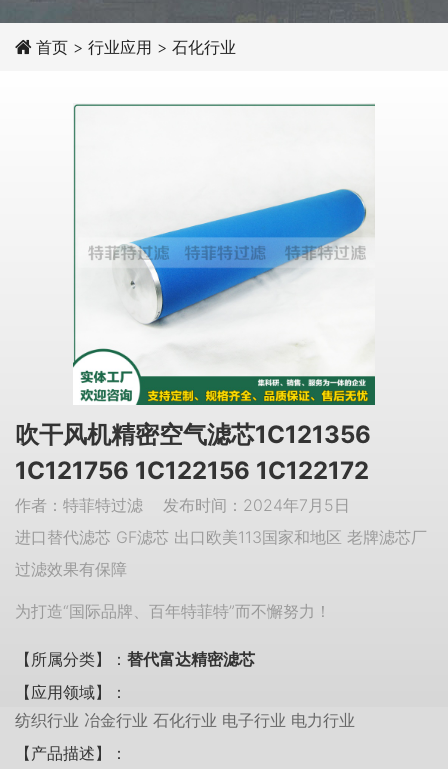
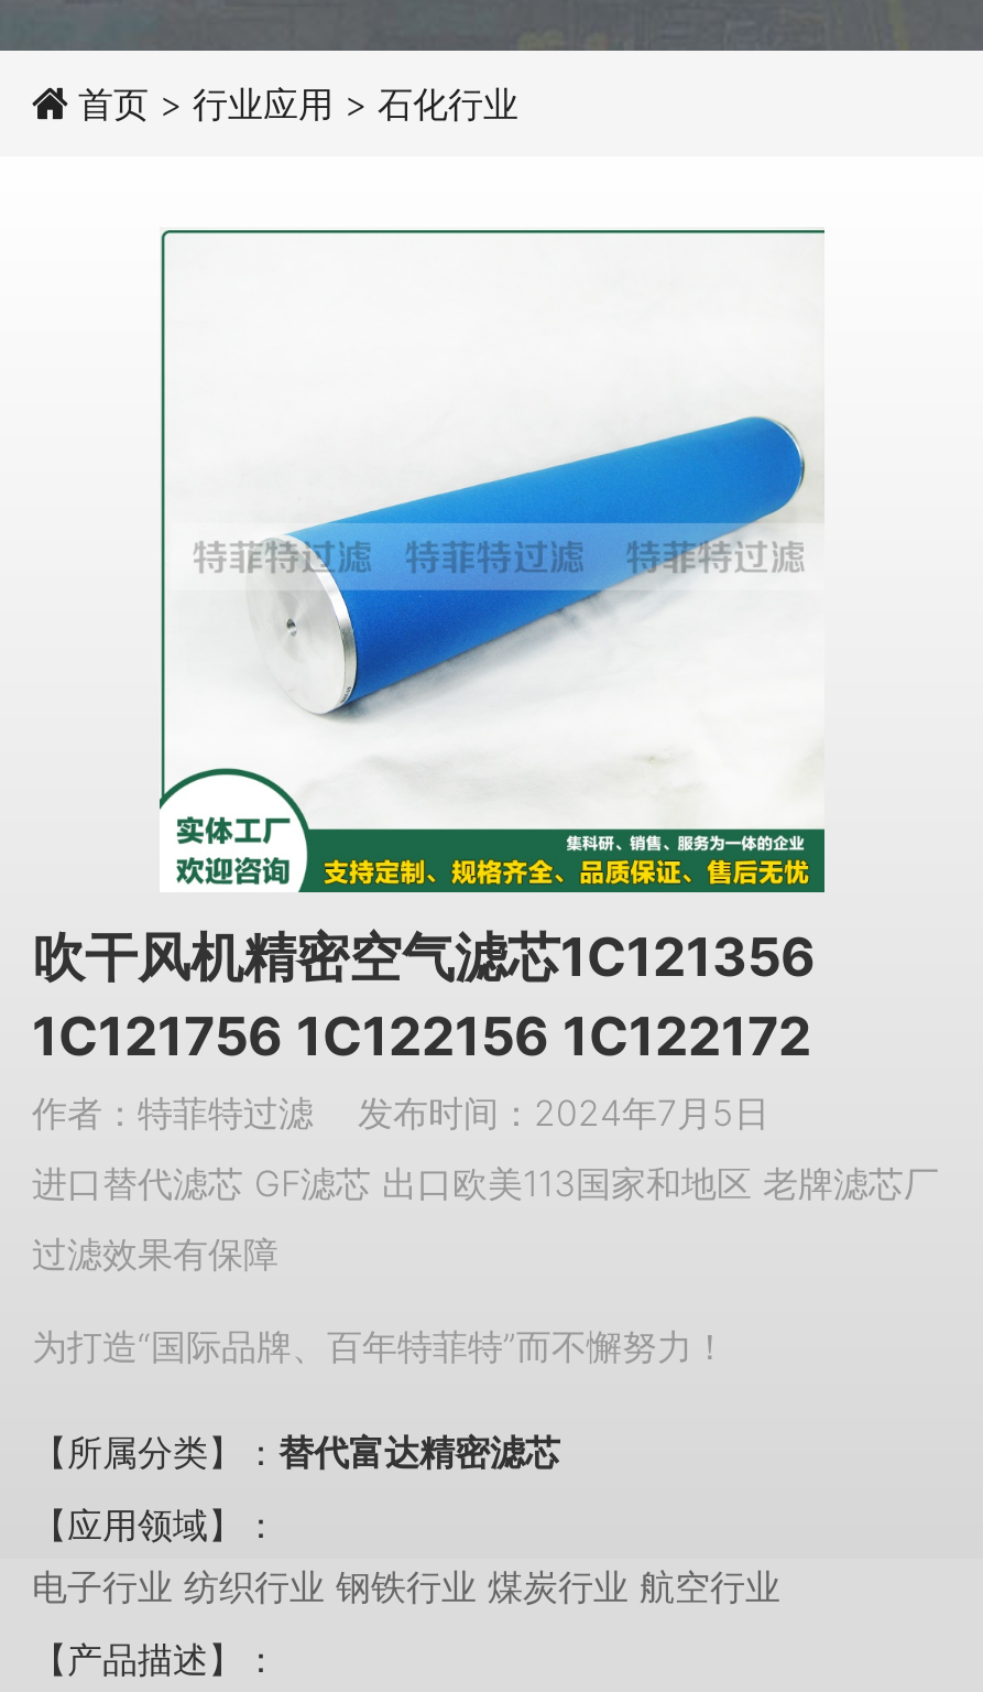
- 纺织行业 冶金行业 石化行业 电子行业 电力行业
+ 电子行业 纺织行业 钢铁行业 煤炭行业 航空行业
